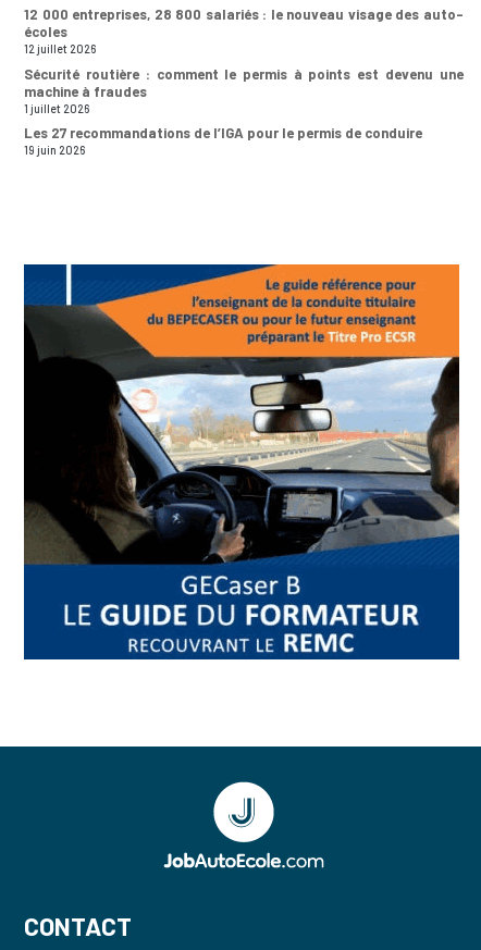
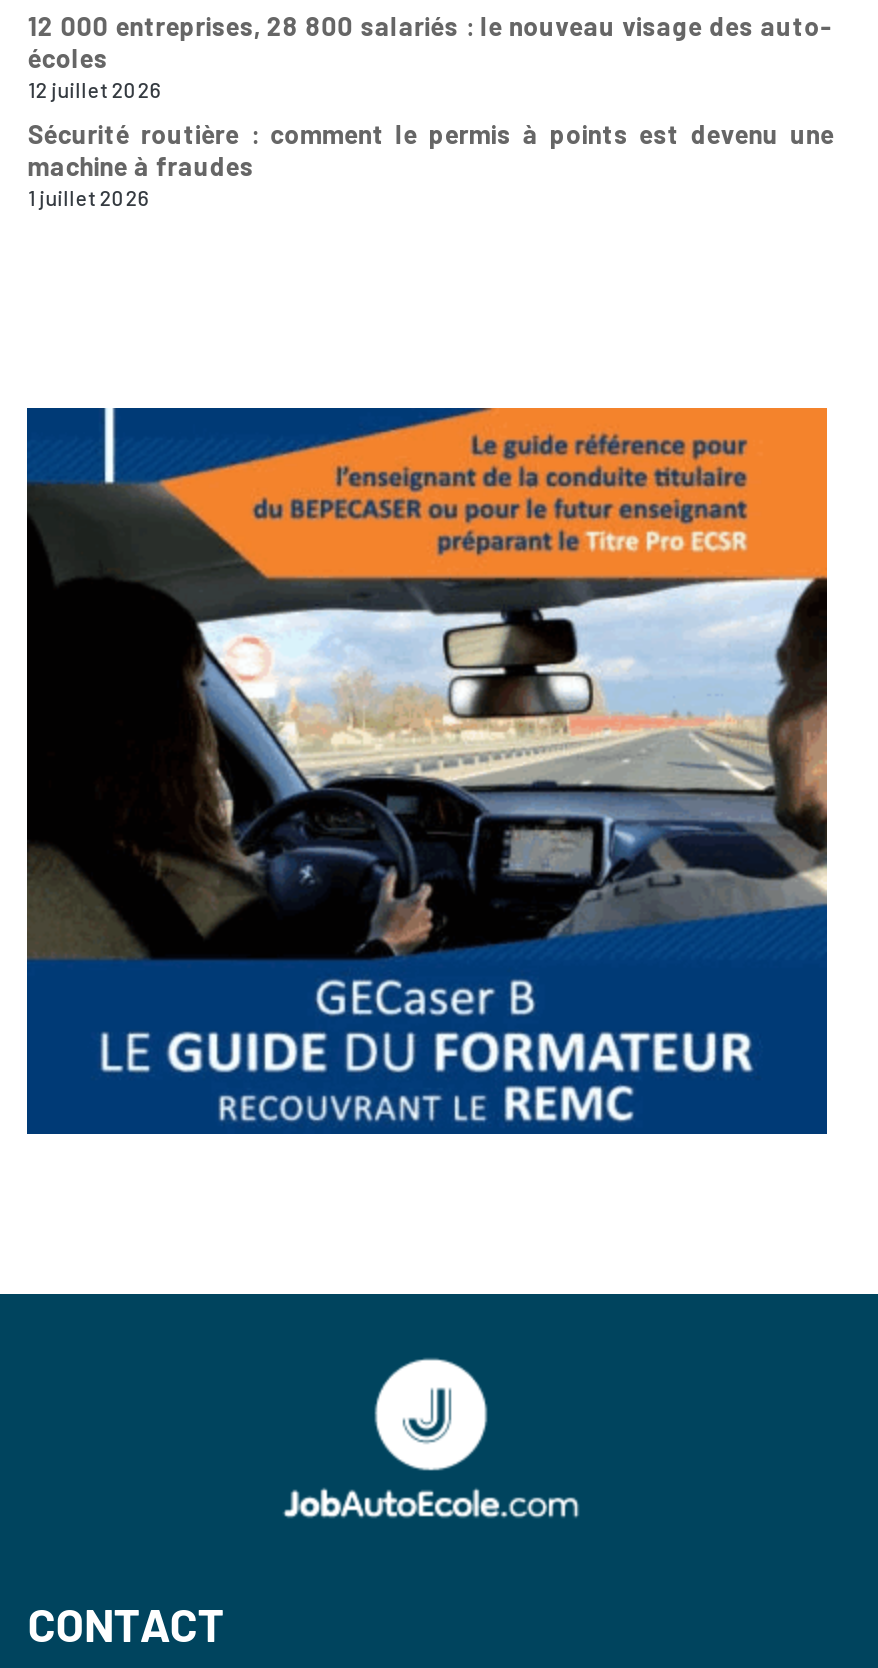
- Les 27 recommandations de l’IGA pour le permis de conduire
- 19 juin 2026
